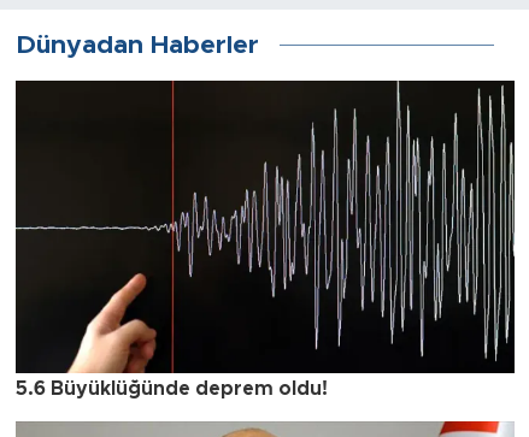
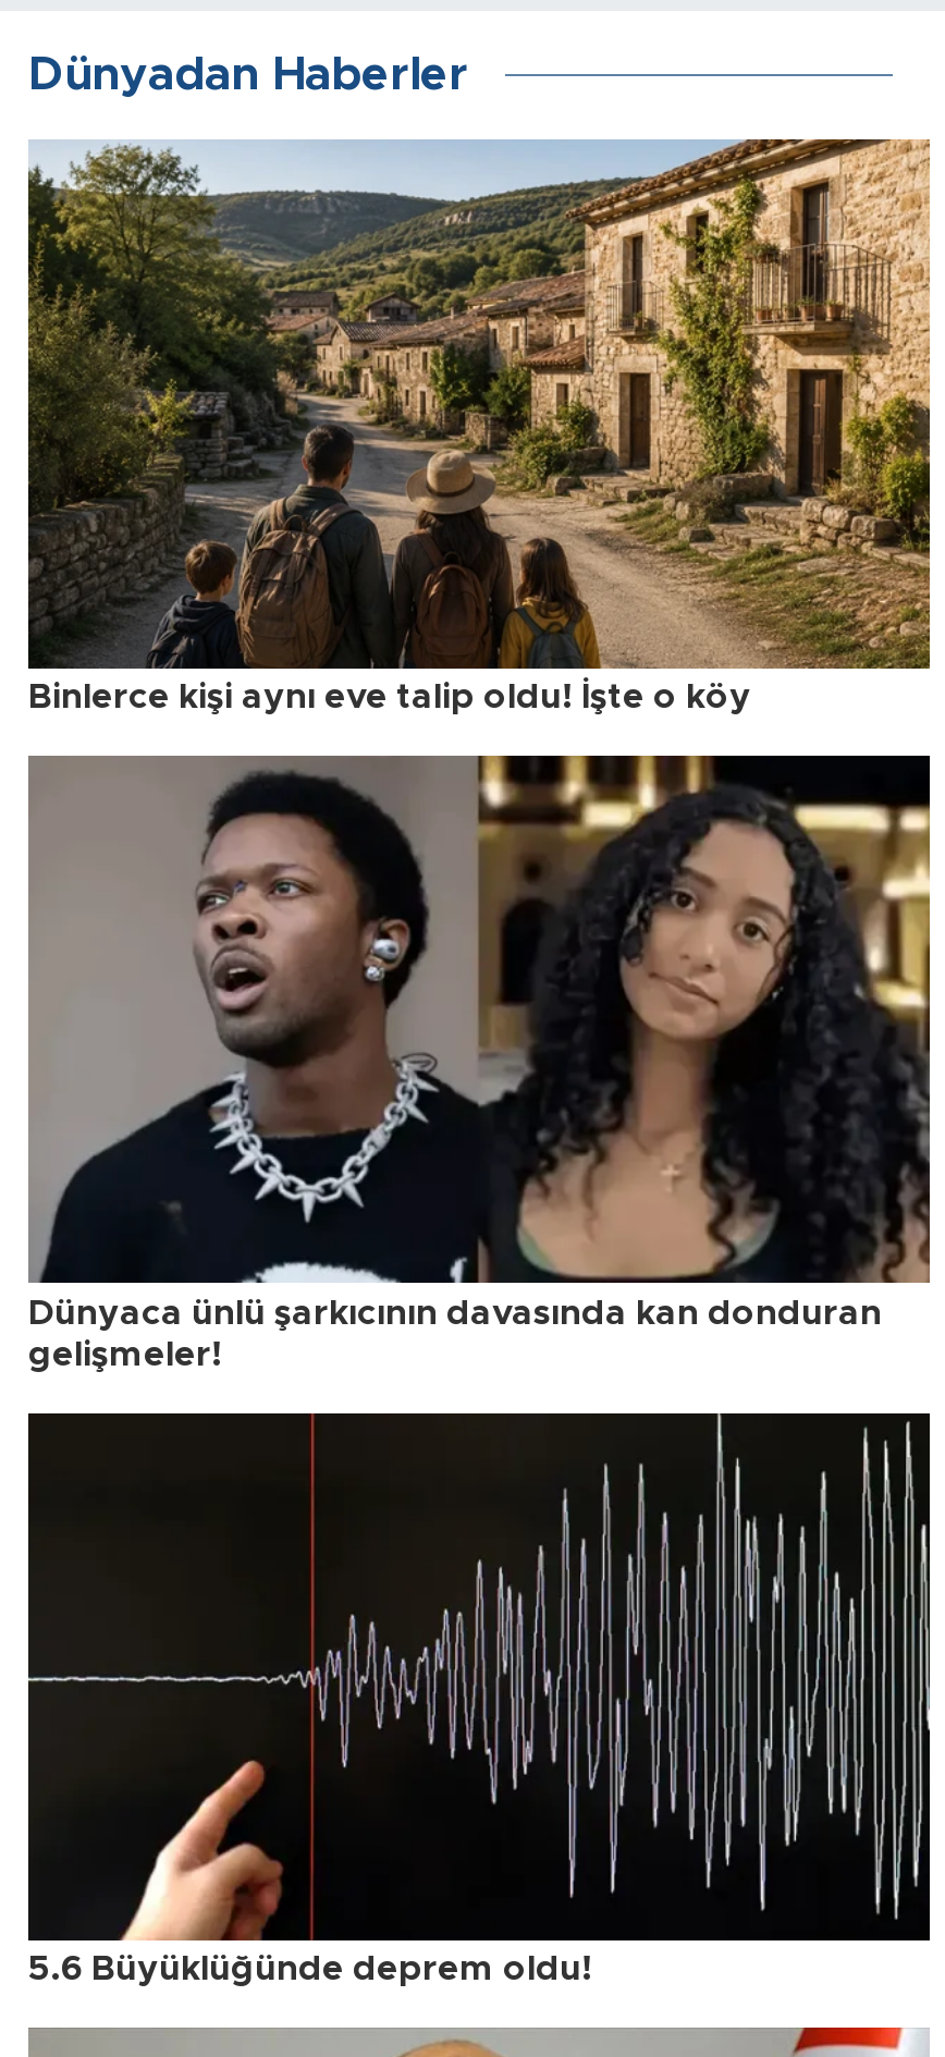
+ [image]
+ Binlerce kişi aynı eve talip oldu! İşte o köy

+ [image]
+ Dünyaca ünlü şarkıcının davasında kan donduran
+ gelişmeler!
